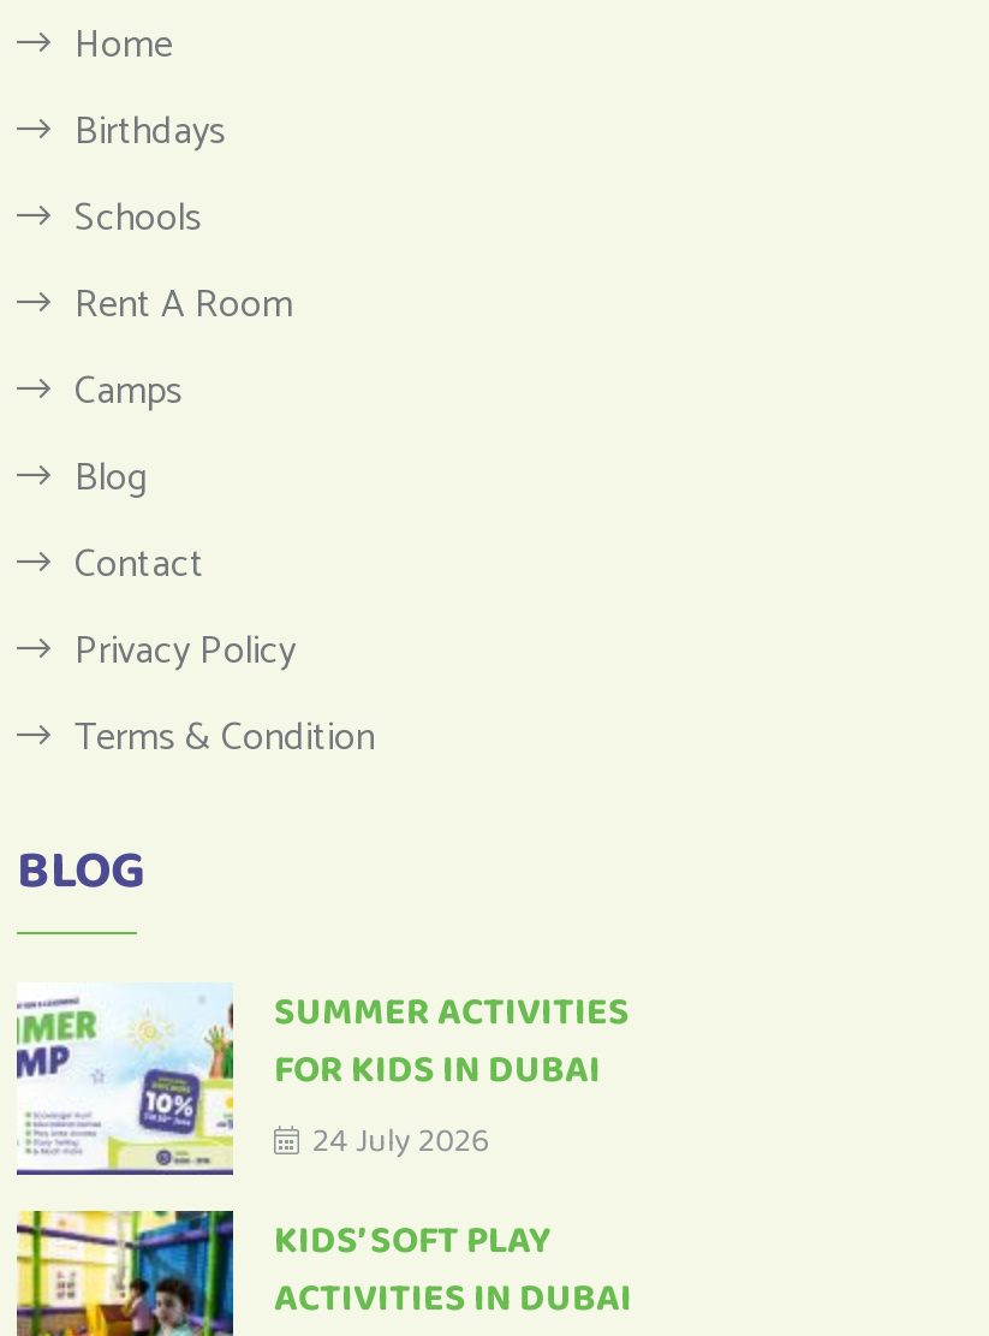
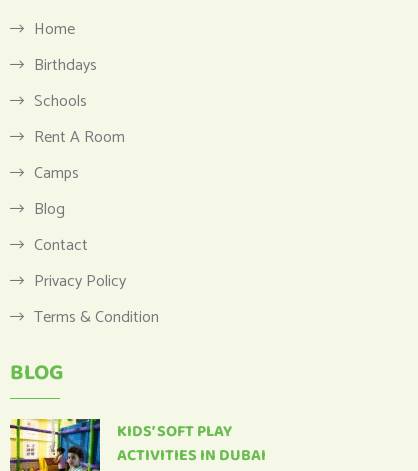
- [image]
- SUMMER ACTIVITIES
- FOR KIDS IN DUBAI
- 24 July 2026
